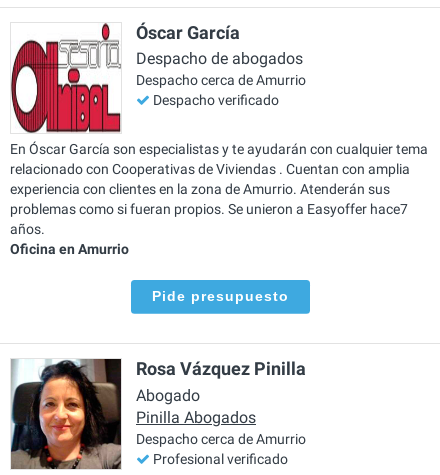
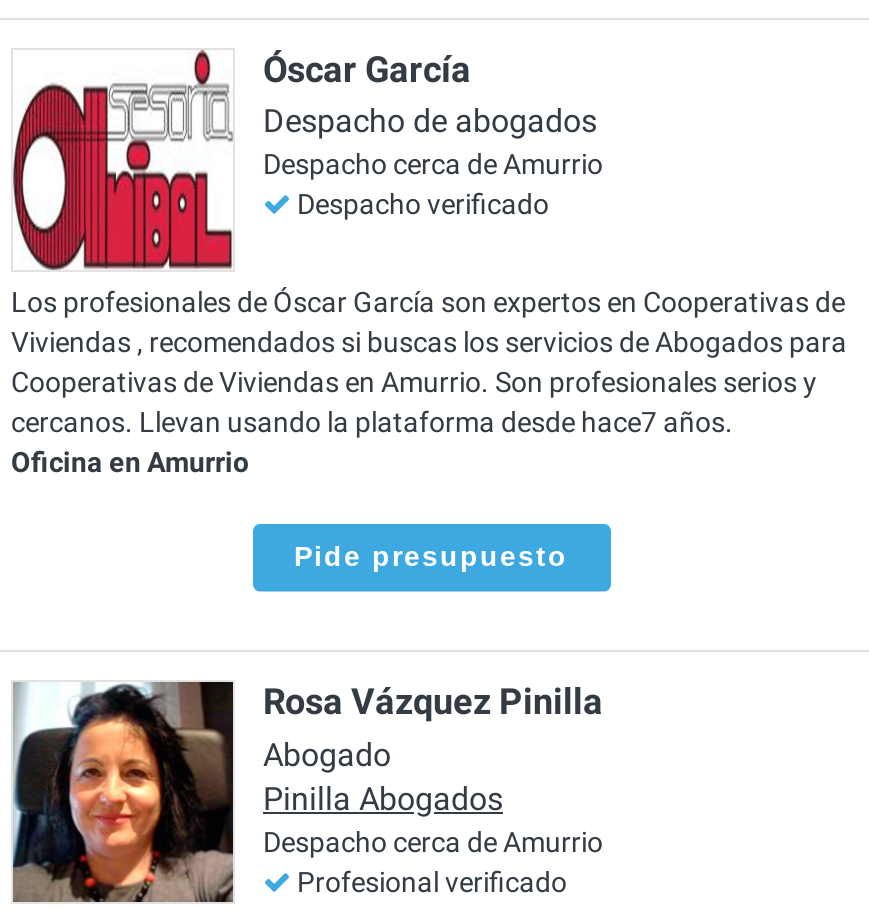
- En Óscar García son especialistas y te ayudarán con cualquier tema
- relacionado con Cooperativas de Viviendas . Cuentan con amplia
- experiencia con clientes en la zona de Amurrio. Atenderán sus
- problemas como si fueran propios. Se unieron a Easyoffer hace7
- años.
+ Los profesionales de Óscar García son expertos en Cooperativas de
+ Viviendas , recomendados si buscas los servicios de Abogados para
+ Cooperativas de Viviendas en Amurrio. Son profesionales serios y
+ cercanos. Llevan usando la plataforma desde hace7 años.
